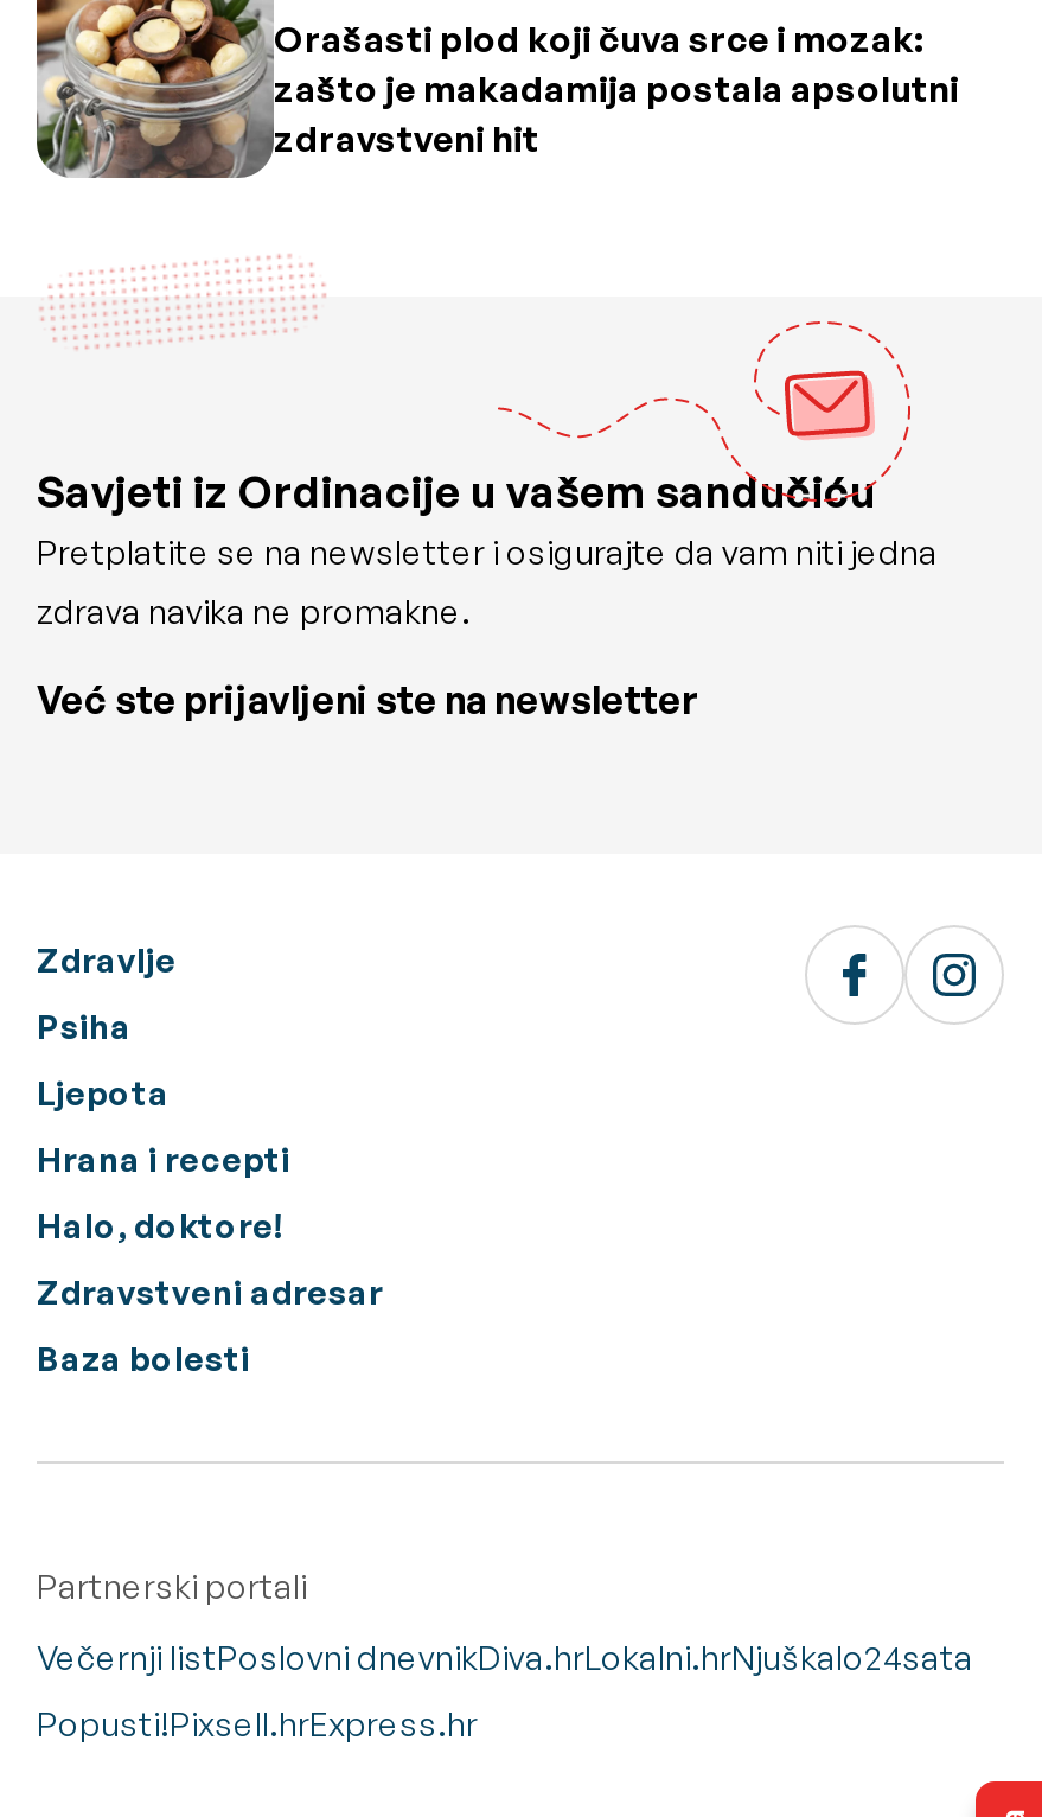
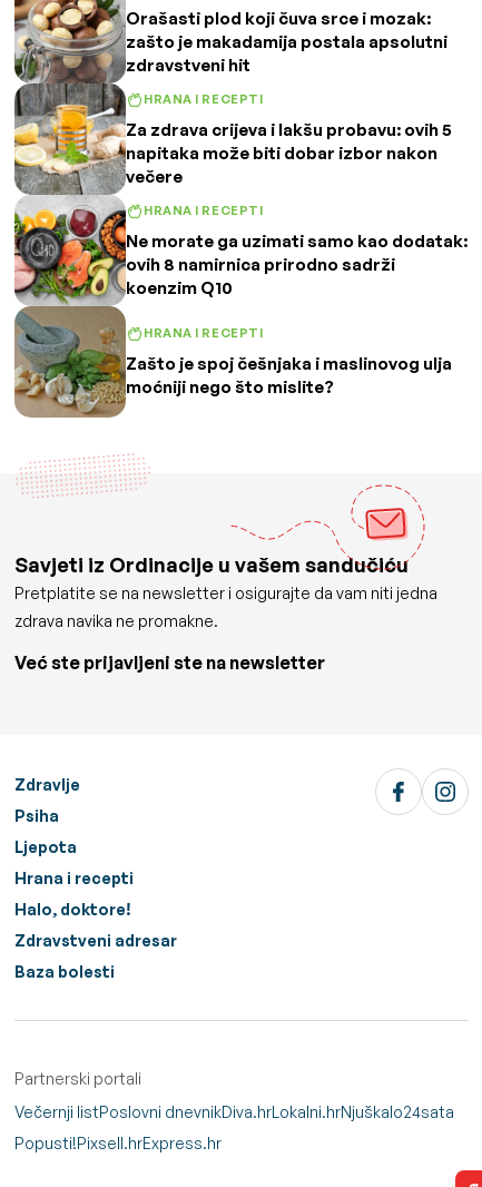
+ [image]
+ HRANA I RECEPTI
+ Za zdrava crijeva i lakšu probavu: ovih 5
+ napitaka može biti dobar izbor nakon
+ večere
+ HRANA I RECEPTI
+ Ne morate ga uzimati samo kao dodatak:
+ ovih 8 namirnica prirodno sadrži
+ koenzim Q10
+ HRANA I RECEPTI
+ Zašto je spoj češnjaka i maslinovog ulja
+ moćniji nego što mislite?
